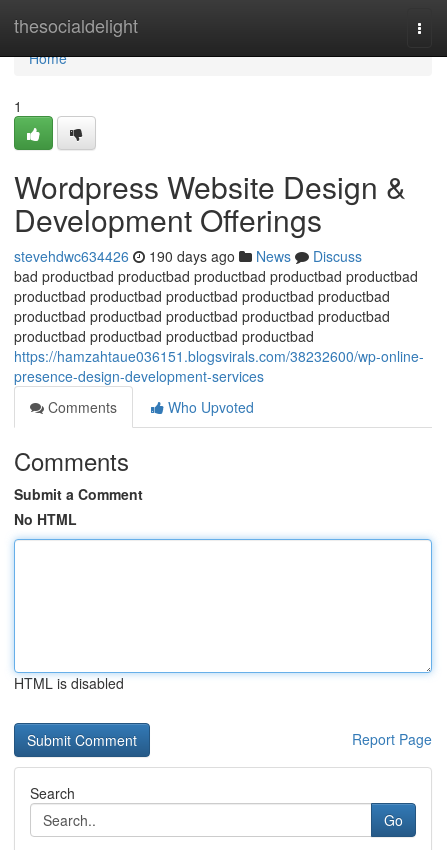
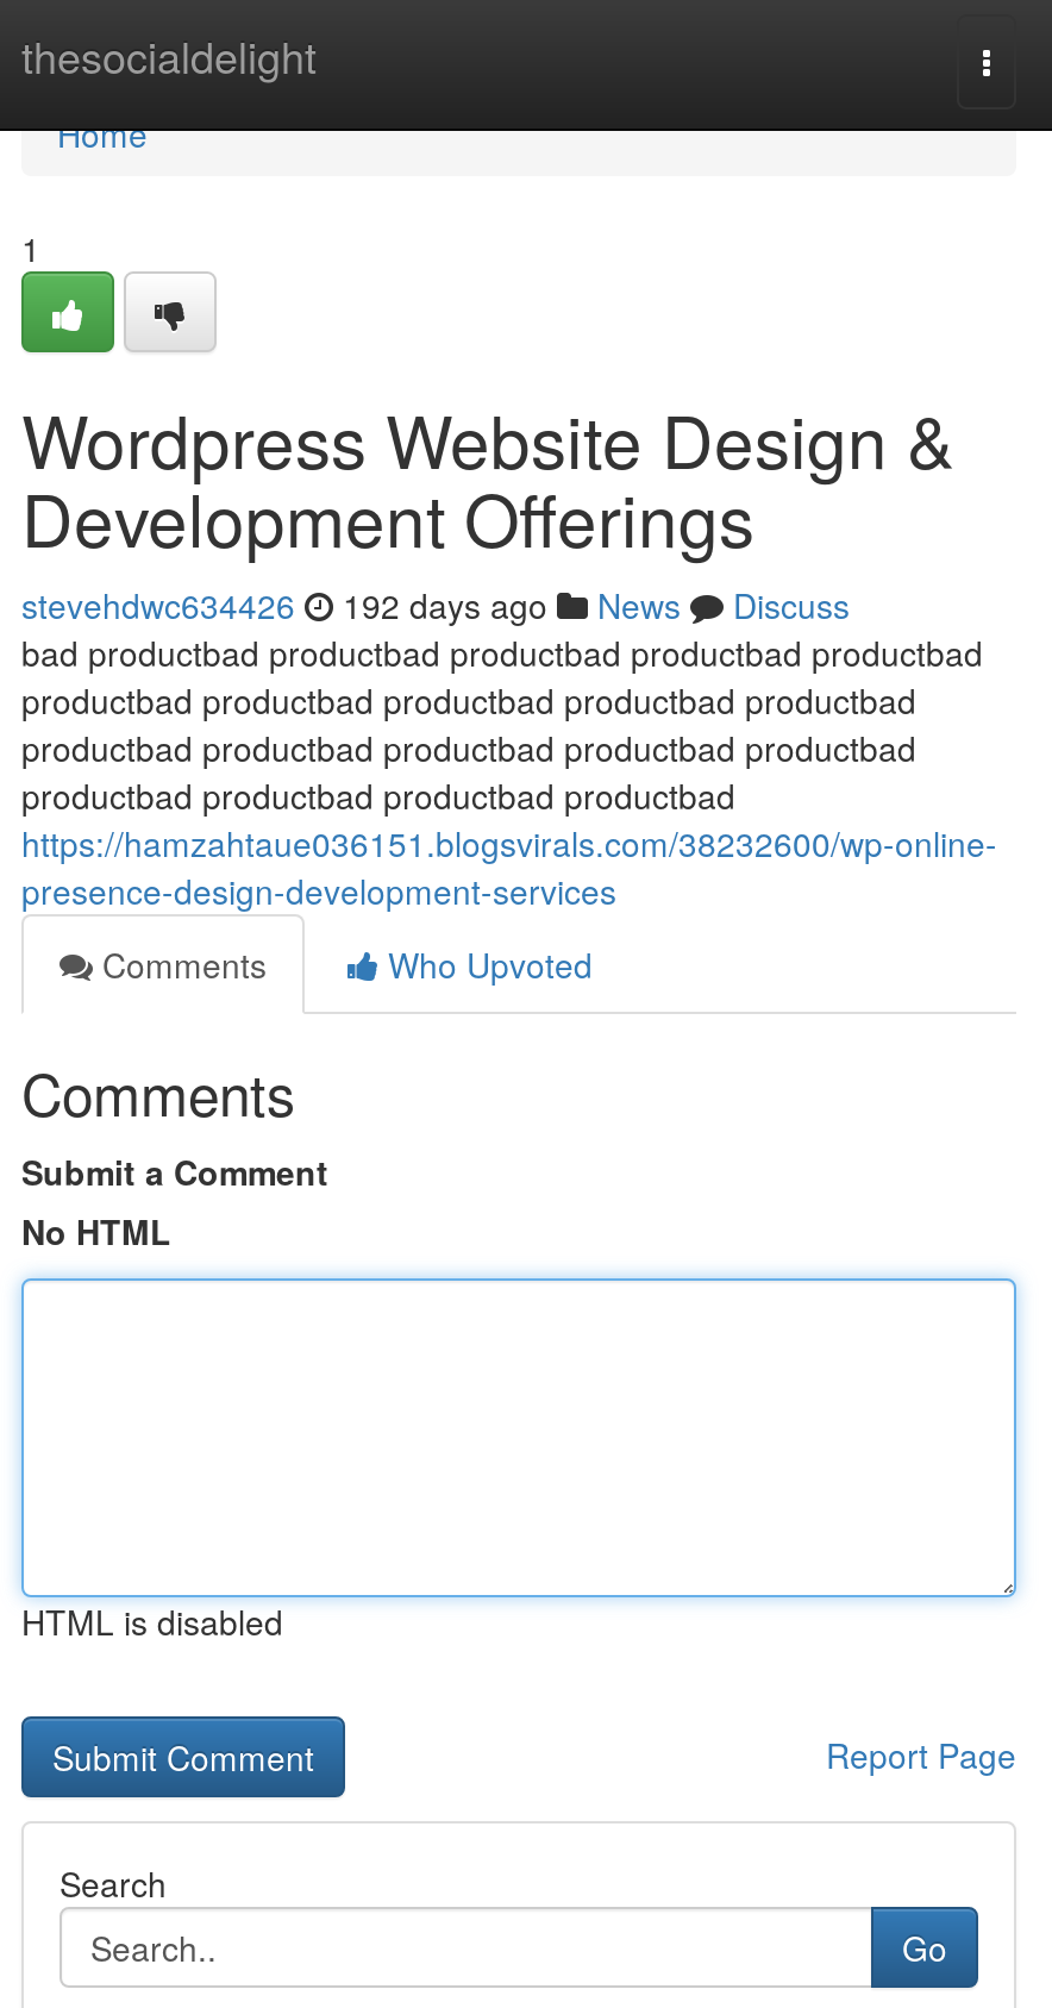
- stevehdwc634426 190 days ago News Discuss
+ stevehdwc634426 192 days ago News Discuss
